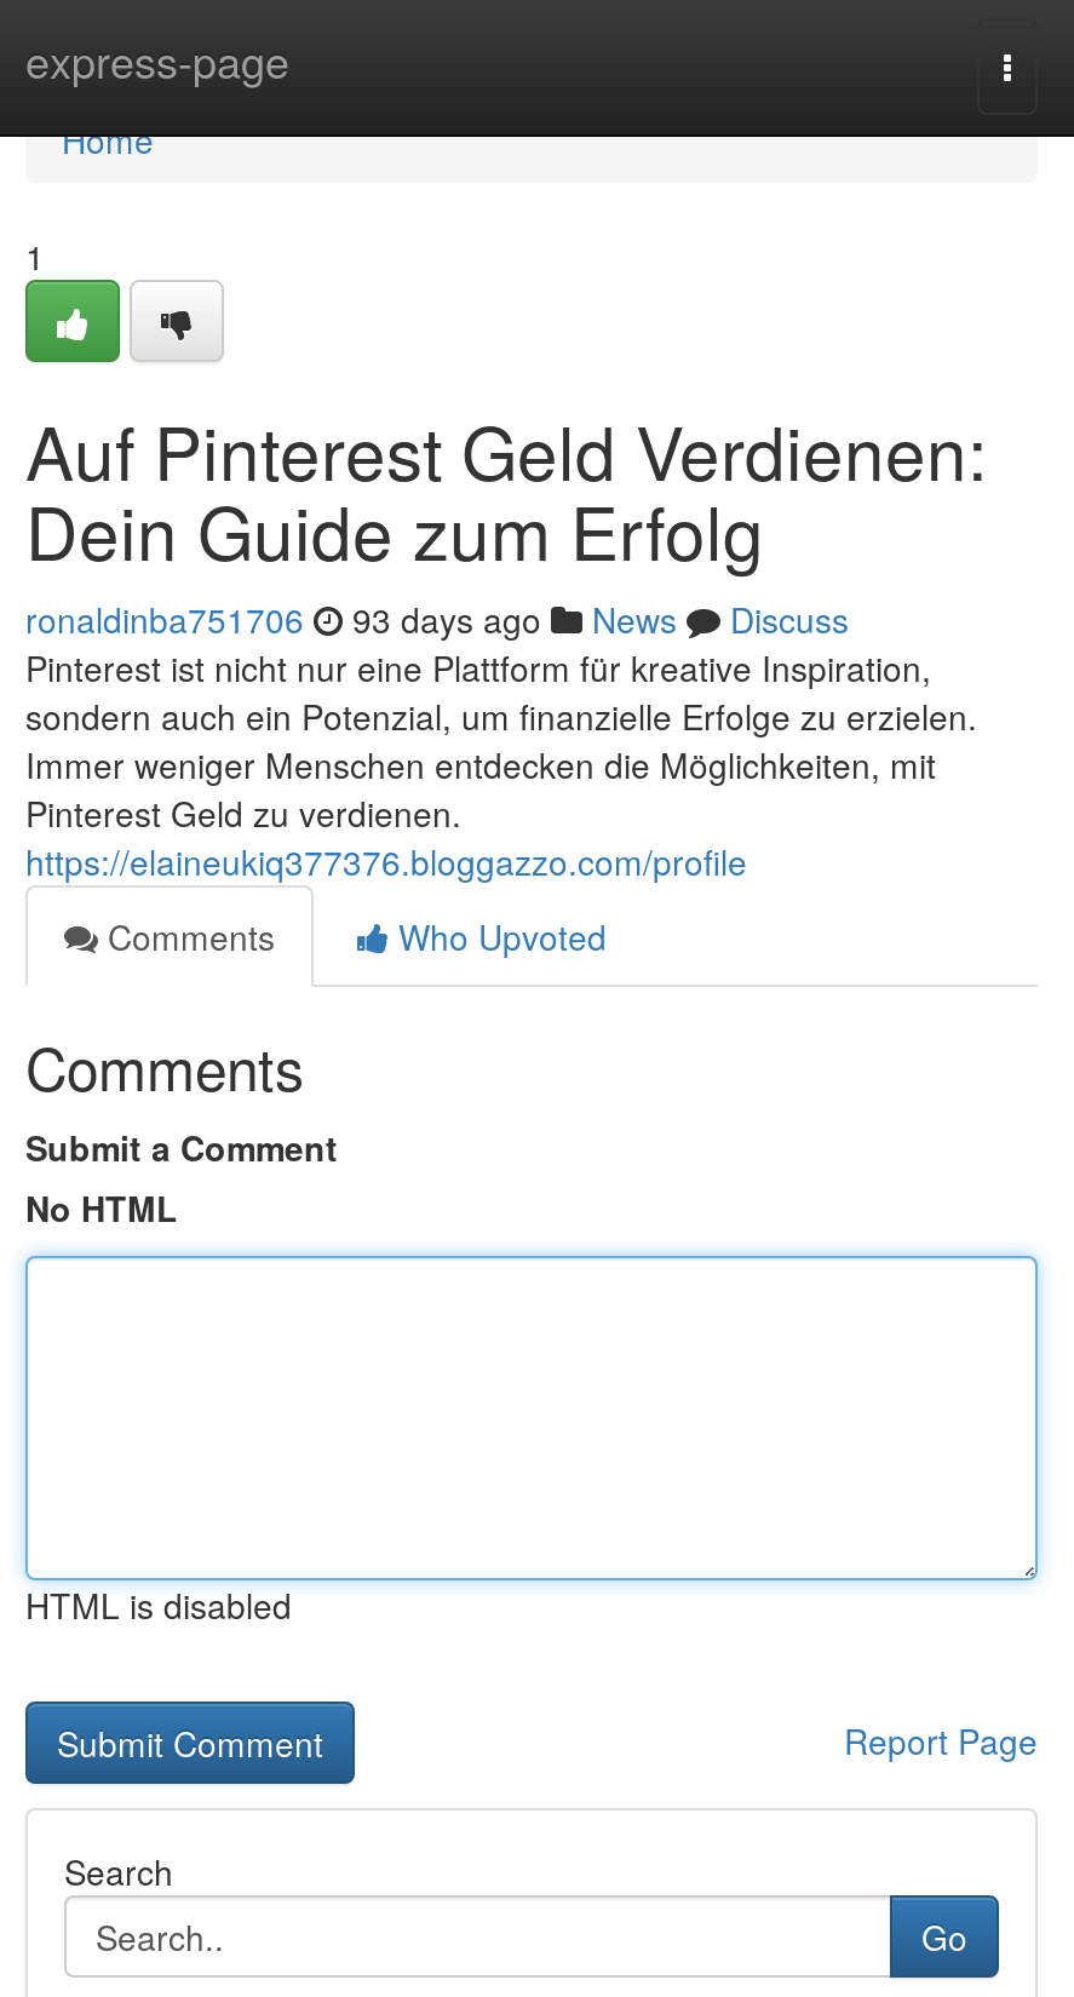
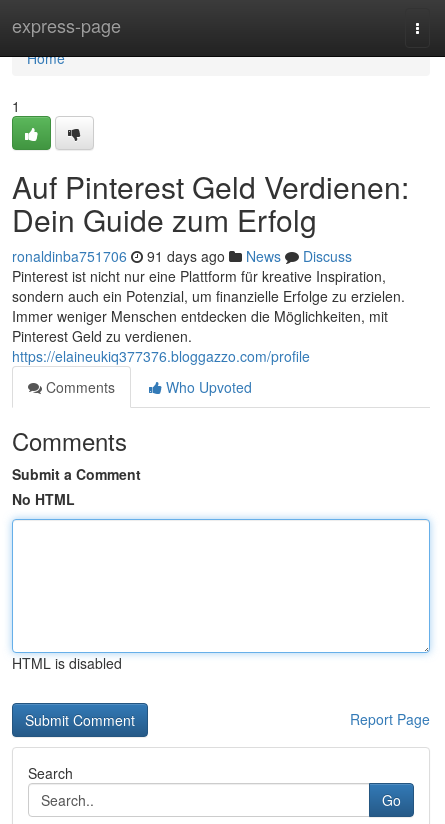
- ronaldinba751706 93 days ago News Discuss
+ ronaldinba751706 91 days ago News Discuss
